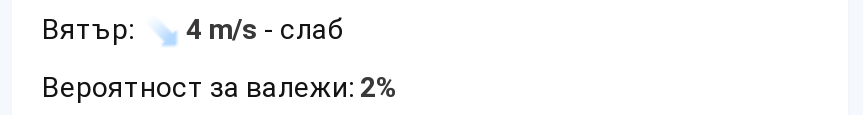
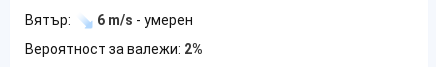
- Вятър: 4 m/s - слаб
+ Вятър: 6 m/s - умерен
